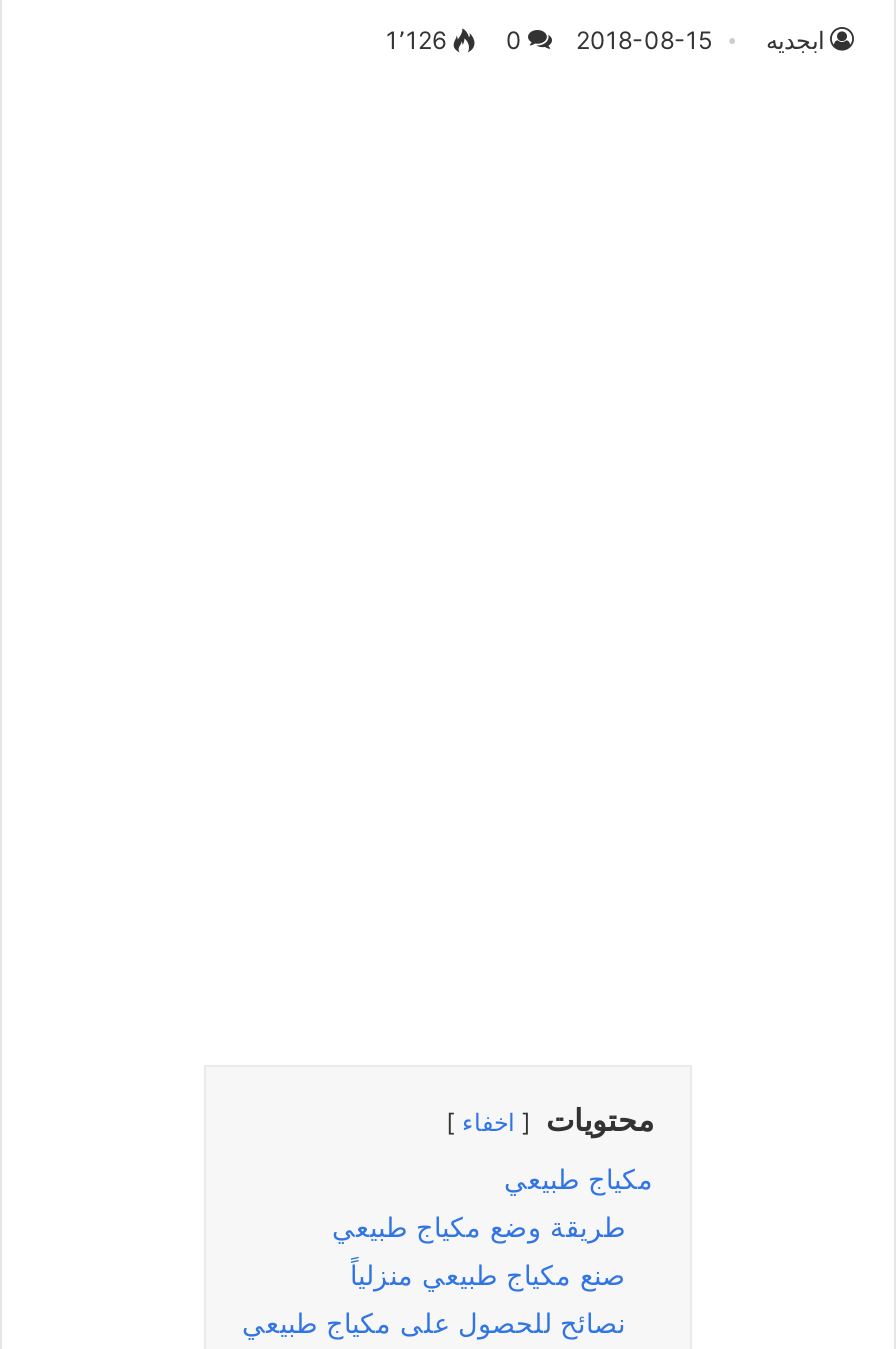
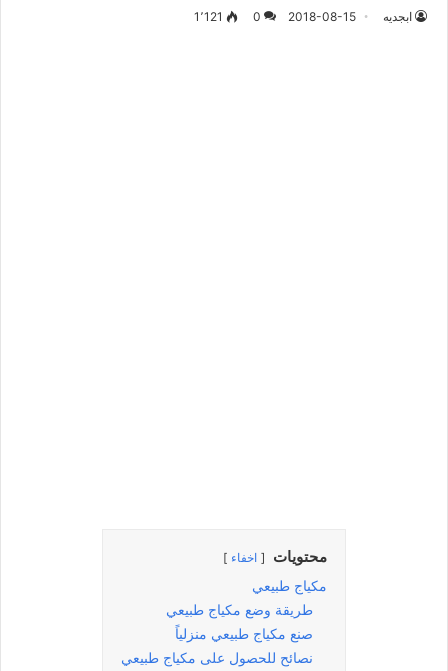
- ابجديه 2018-08-15 0 1٬126
+ ابجديه 2018-08-15 0 1٬121
